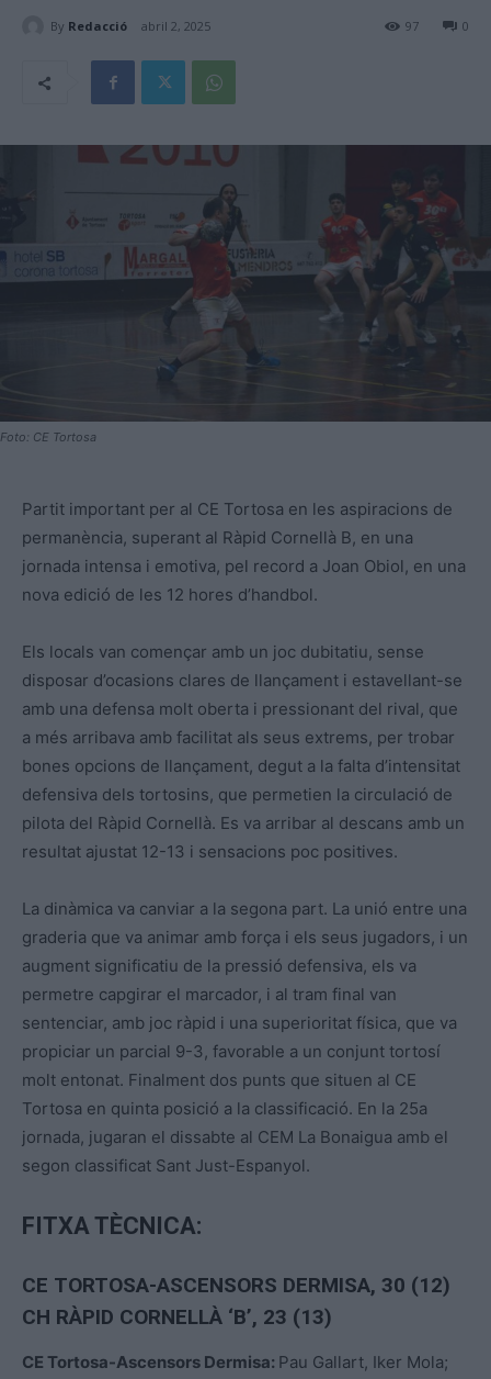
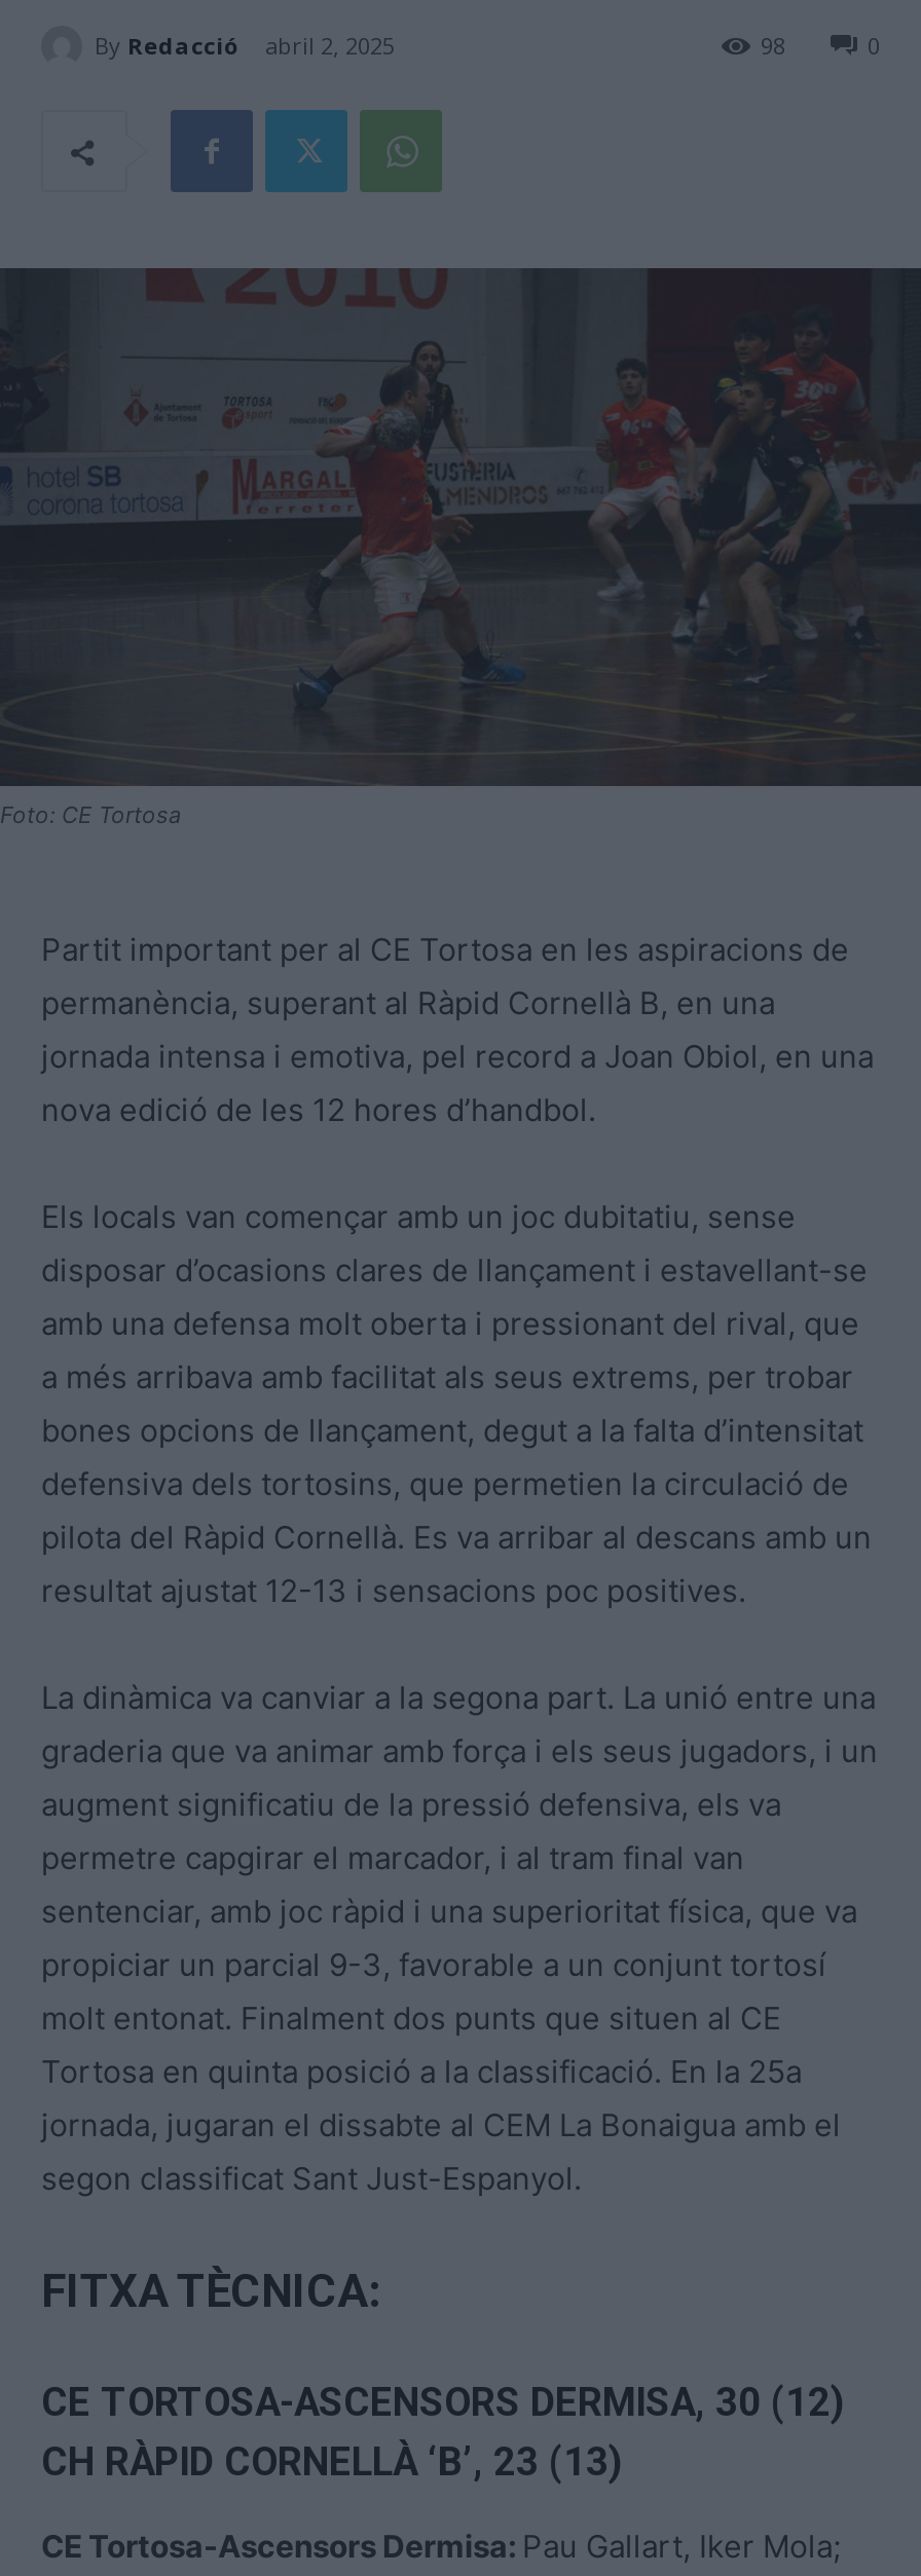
- 97
+ 98
